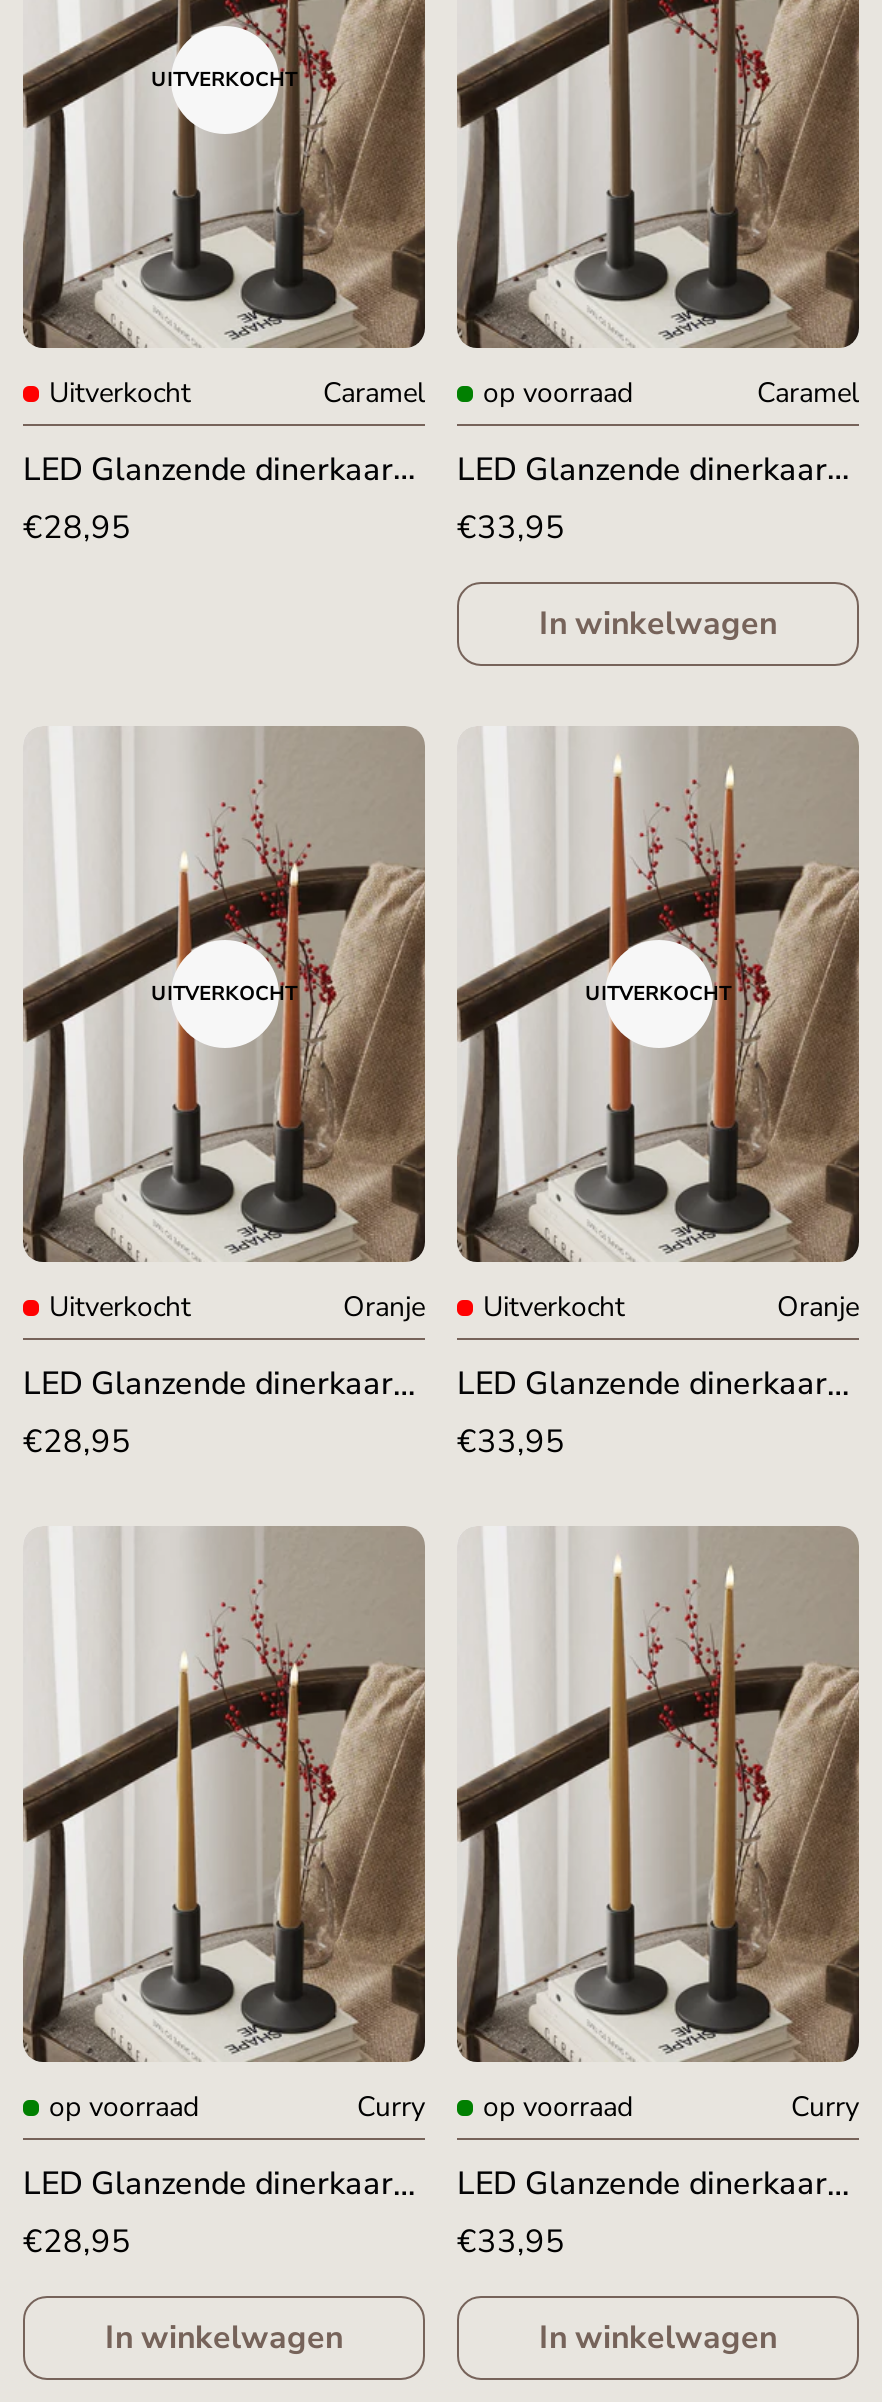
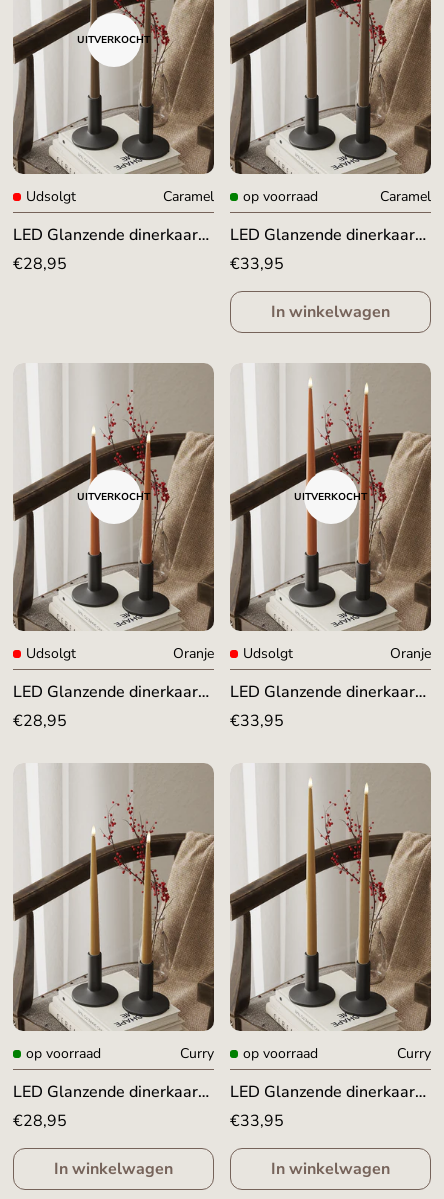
- Uitverkocht
+ Udsolgt

- Uitverkocht
+ Udsolgt

- Uitverkocht
+ Udsolgt
